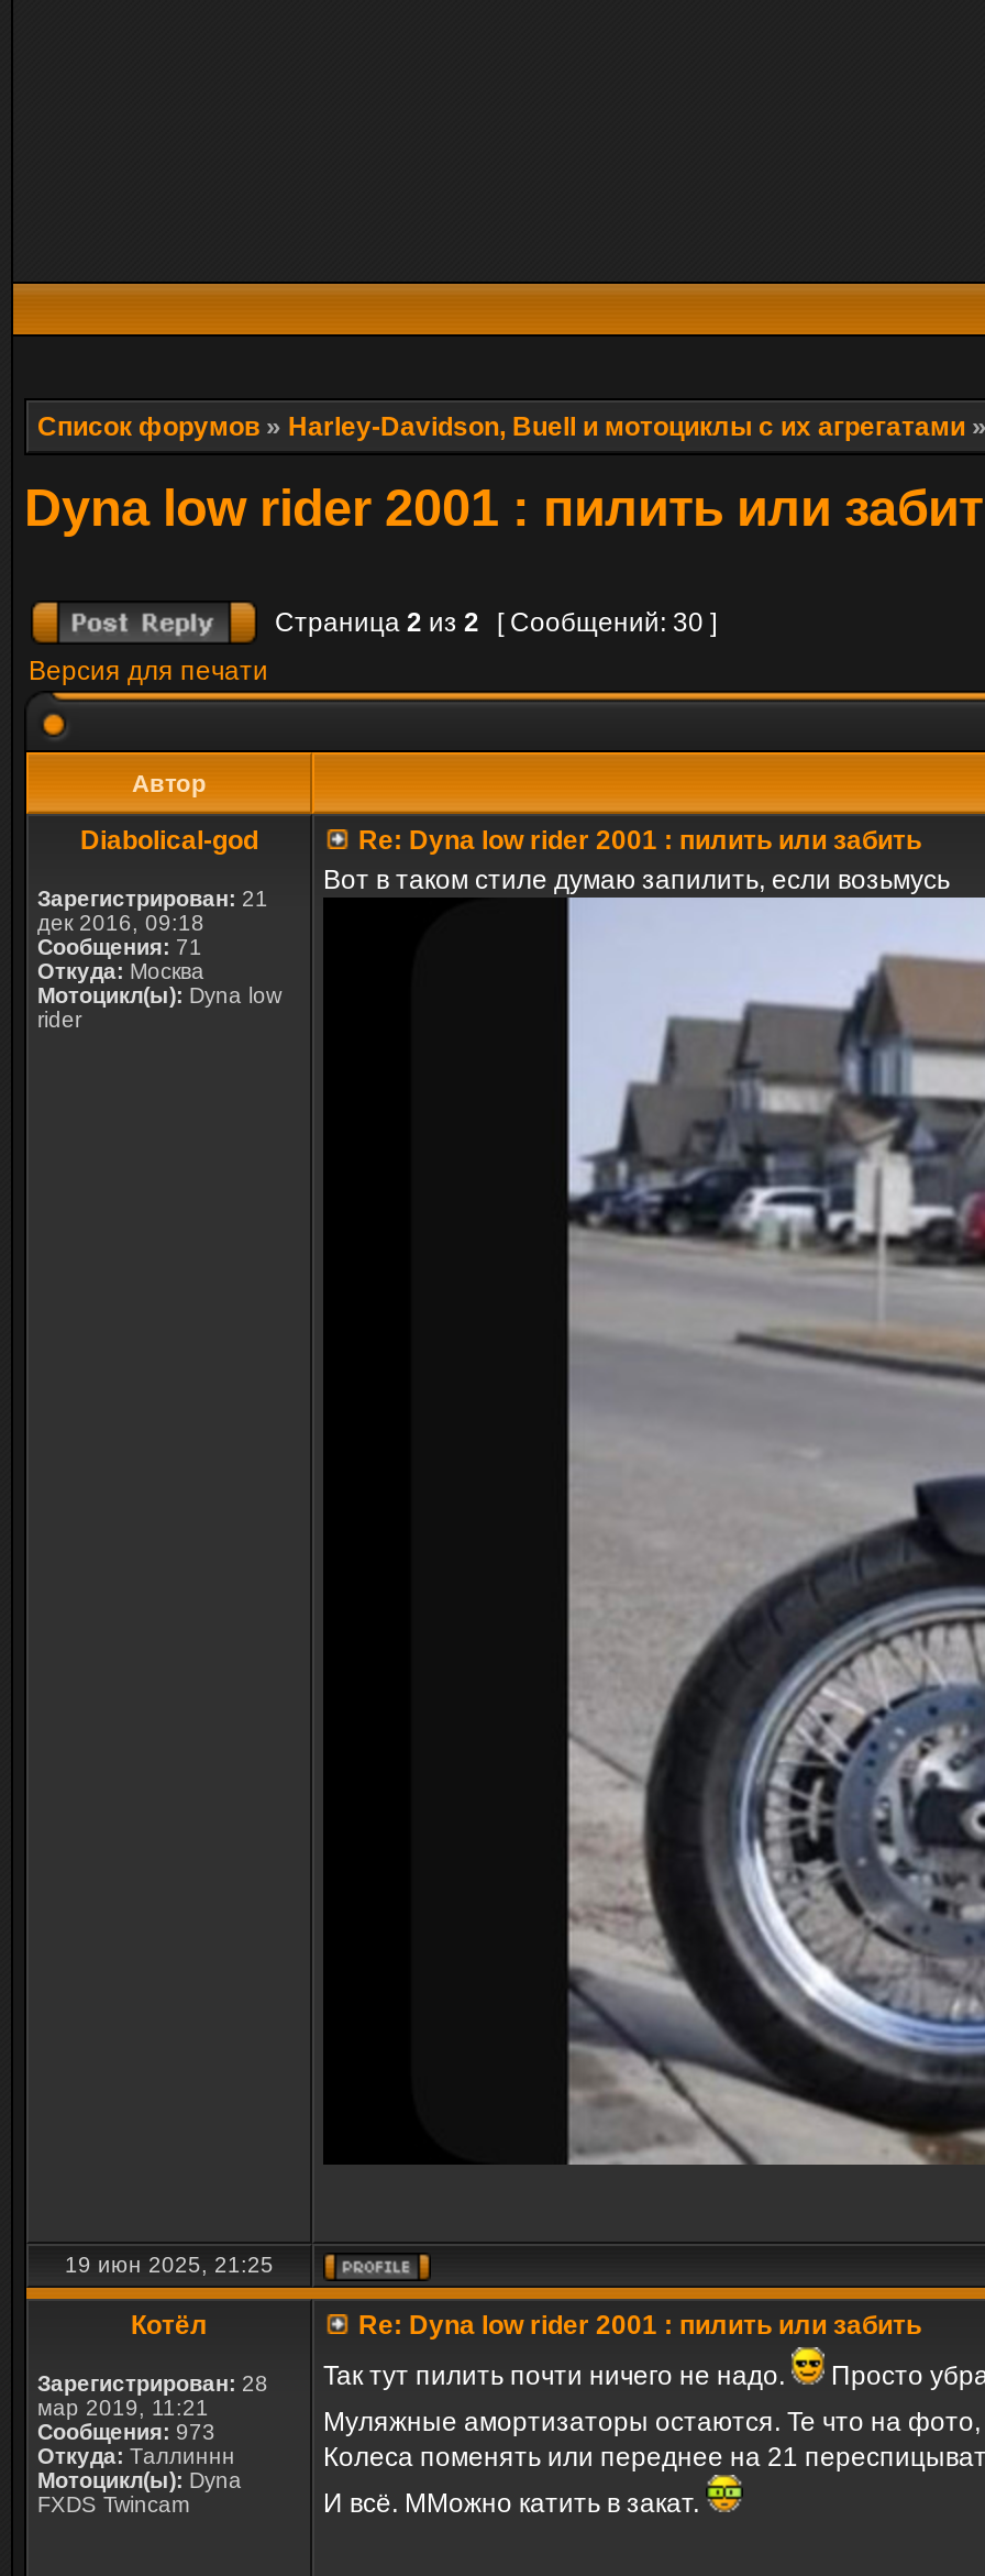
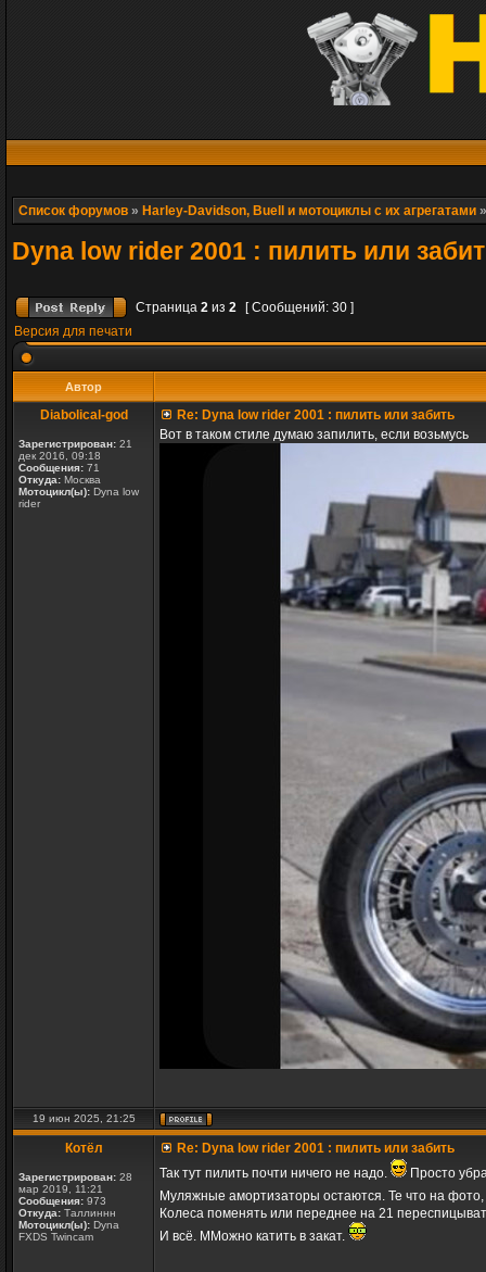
+ [image]

+ [image]
